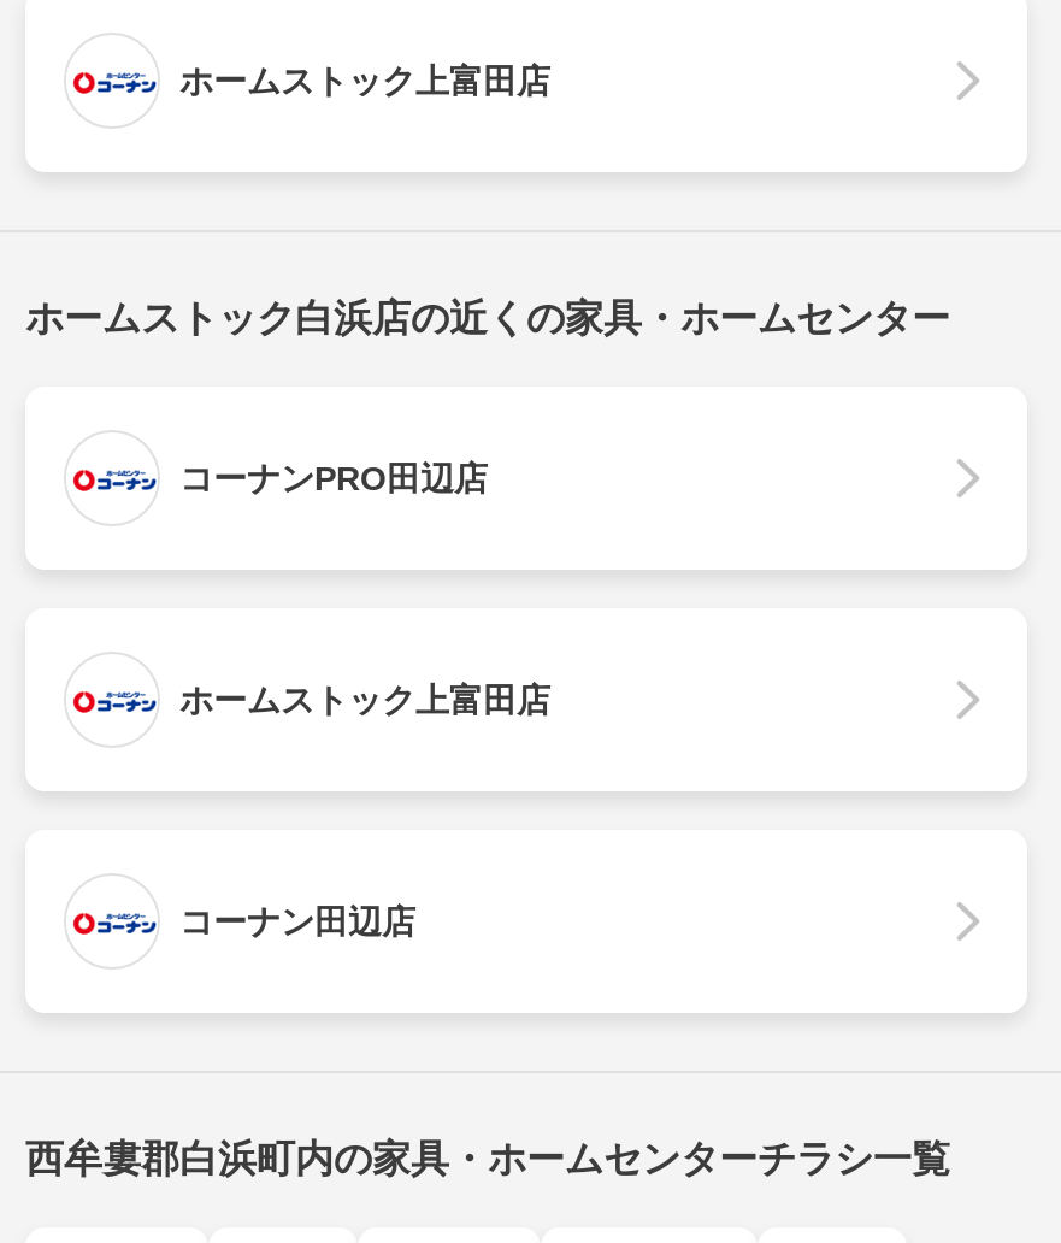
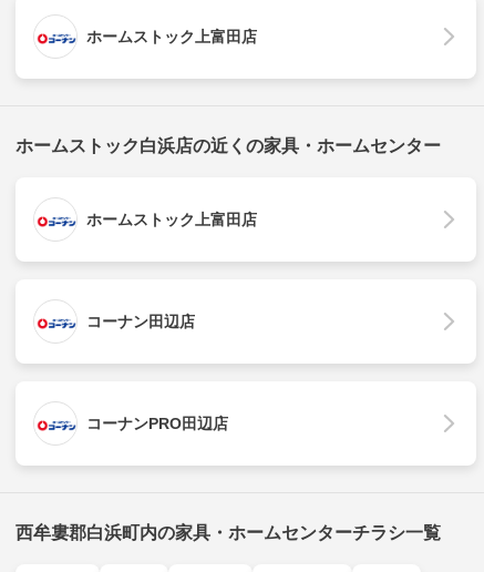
moved down: コーナンPRO田辺店

moved up: ホームストック上富田店 | コーナン田辺店
